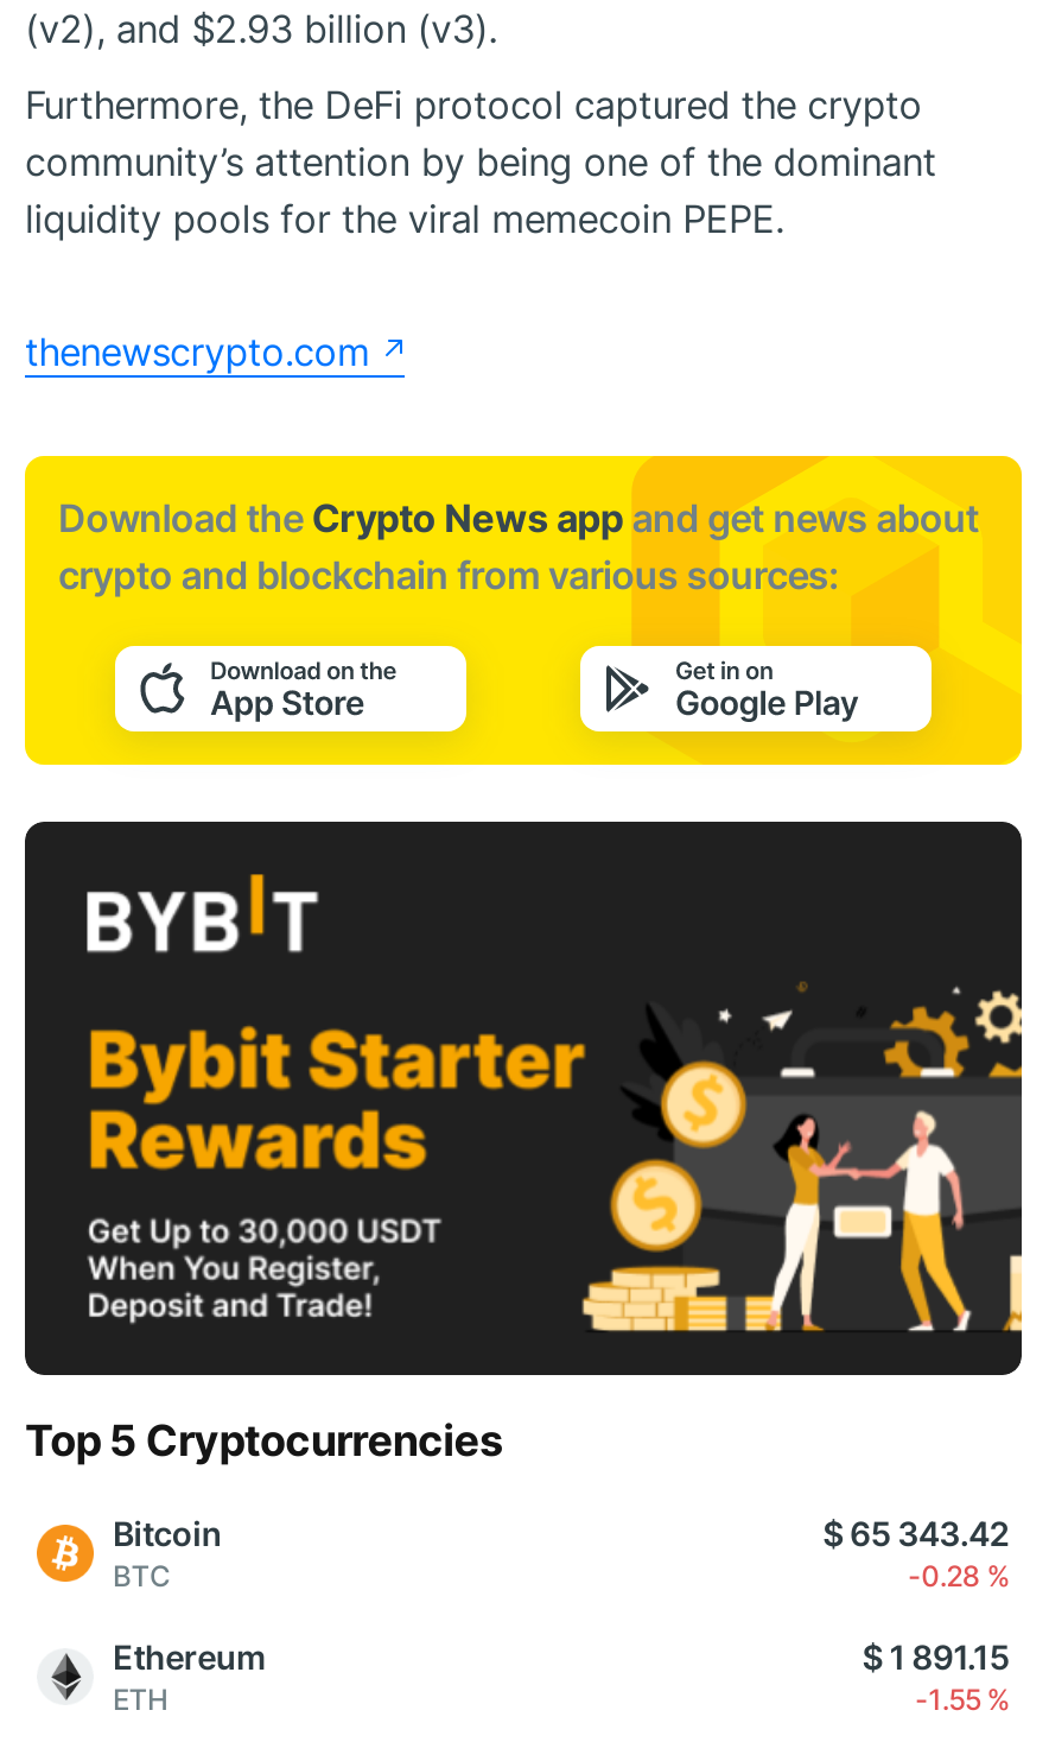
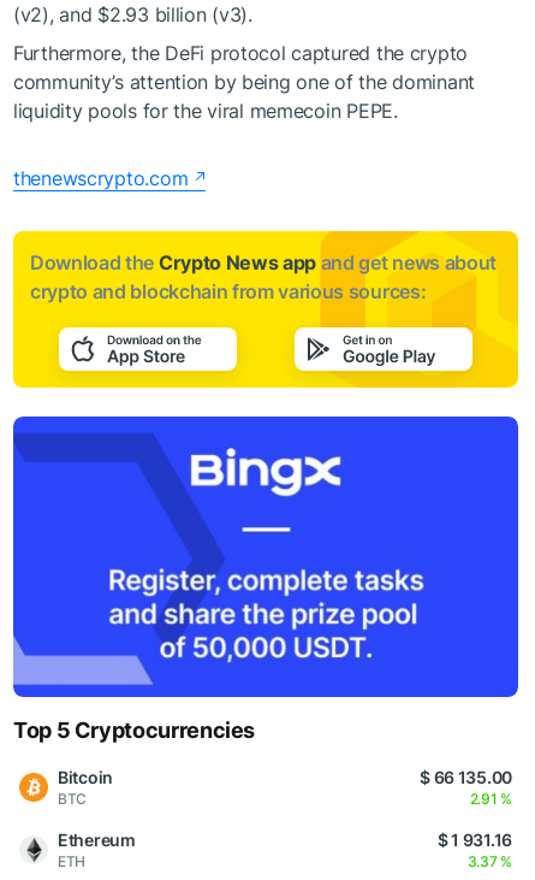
- [image]
+ [image]

- $ 65 343.42
+ $ 66 135.00

- -0.28 %
+ 2.91 %

- $ 1 891.15
+ $ 1 931.16

- -1.55 %
+ 3.37 %
